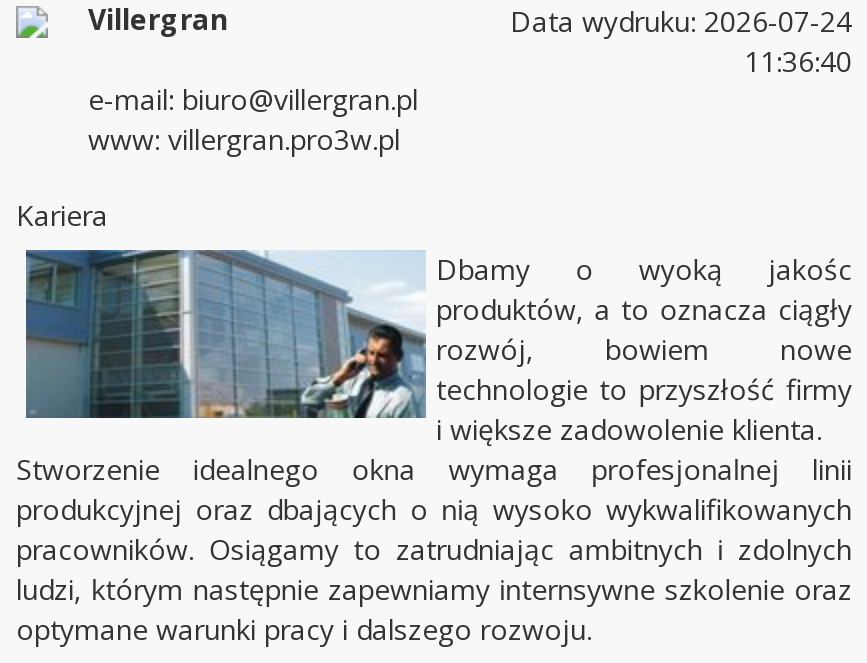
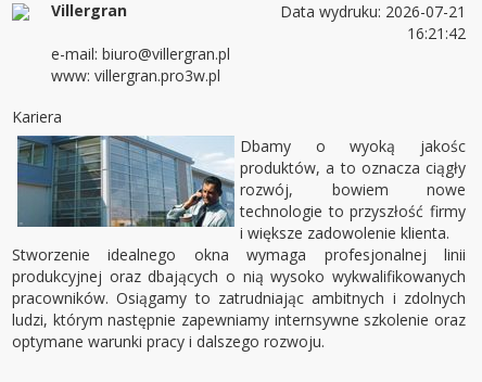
- Data wydruku: 2026-07-24
+ Data wydruku: 2026-07-21

- 11:36:40
+ 16:21:42
